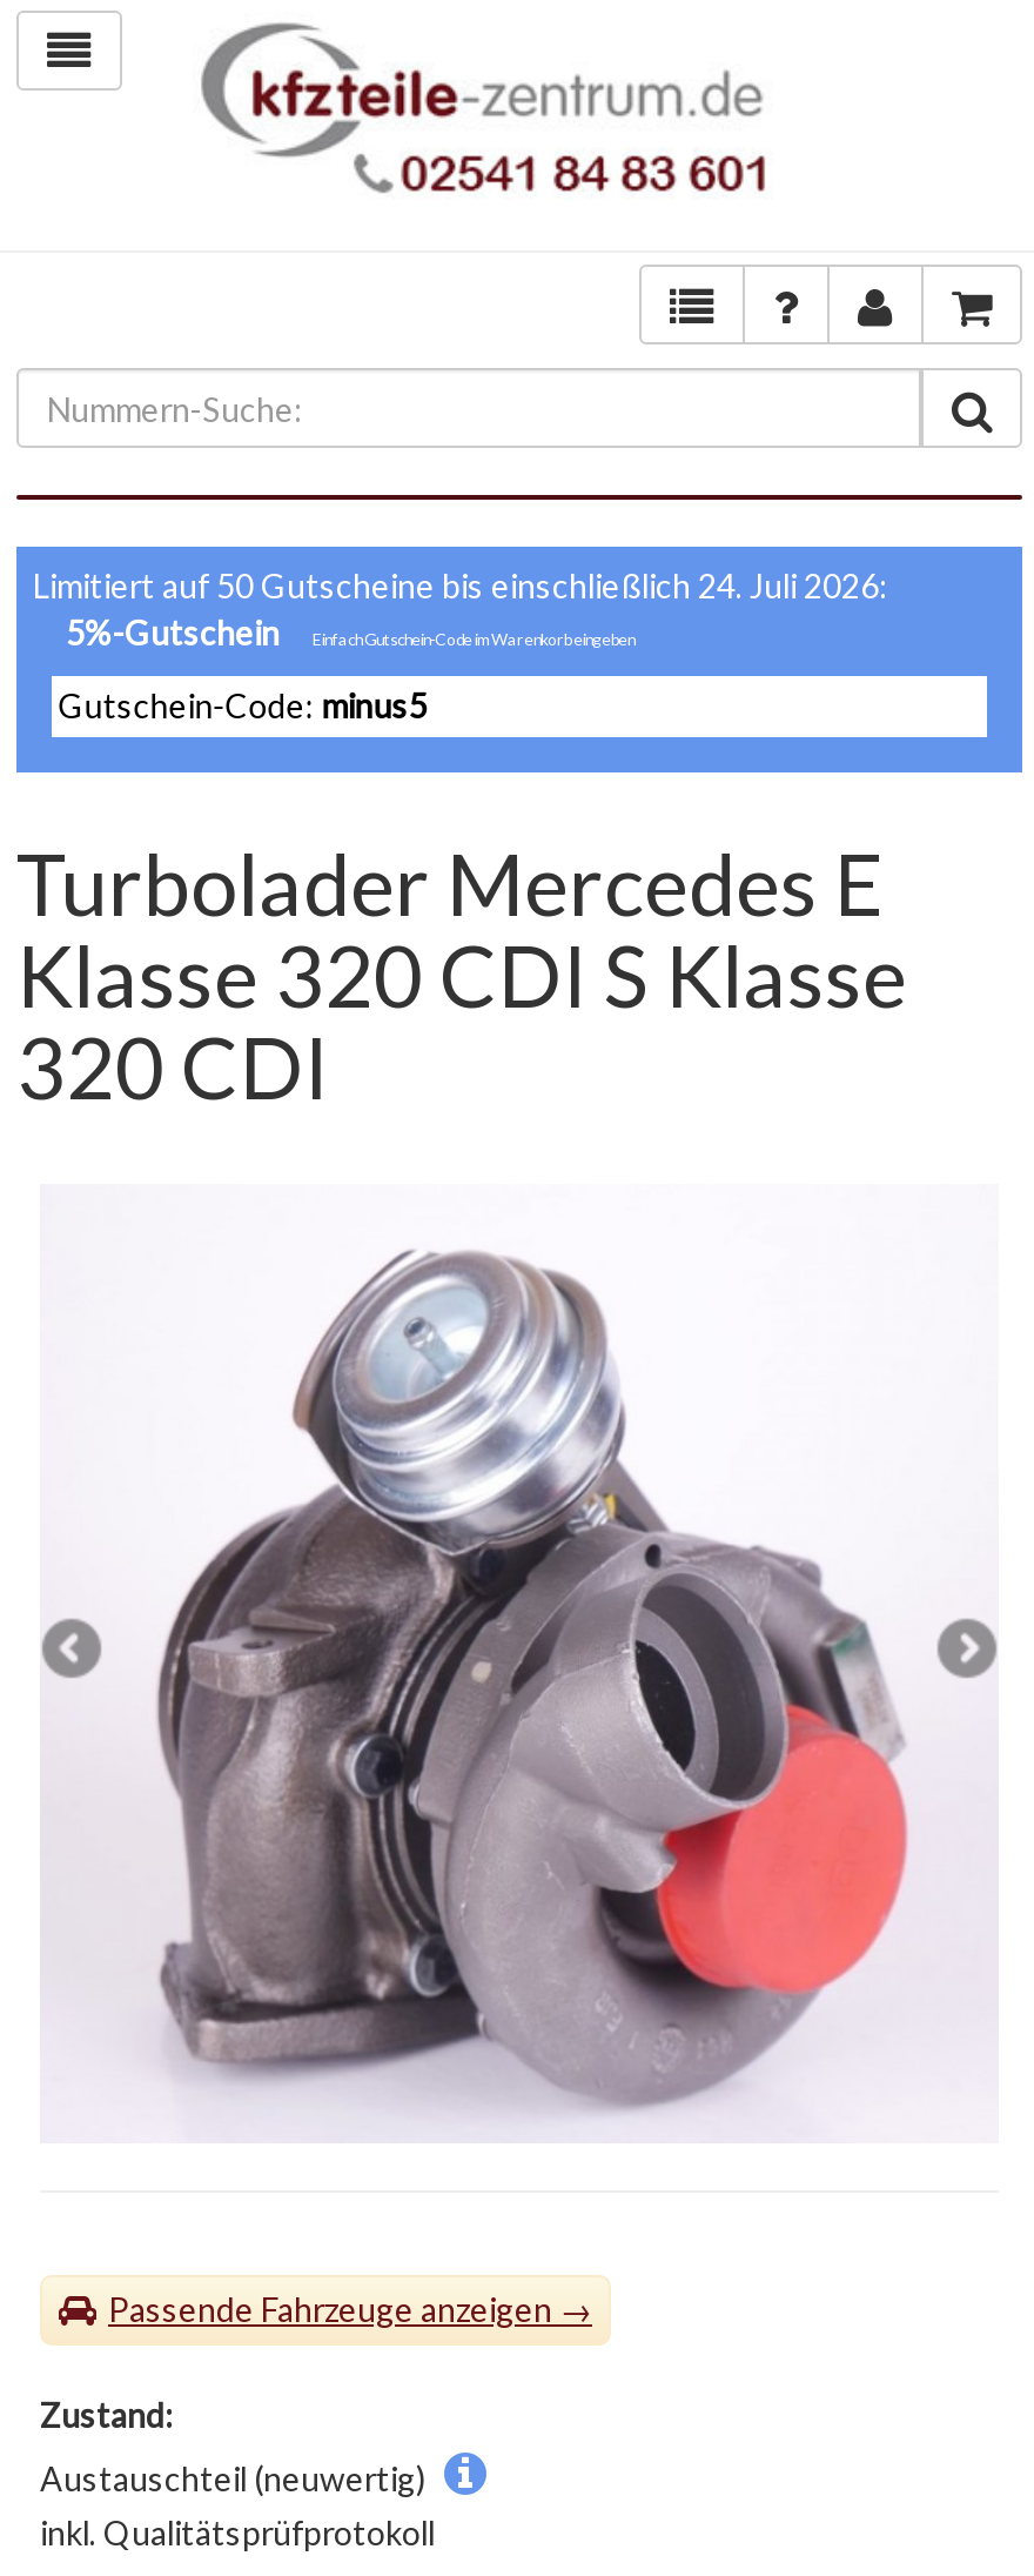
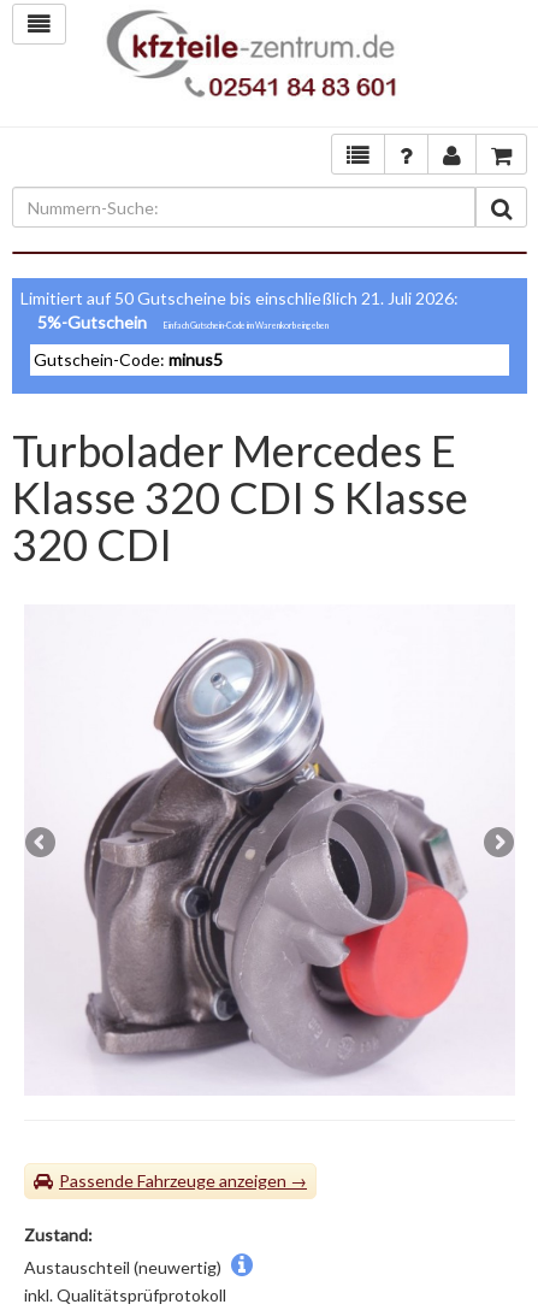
- Limitiert auf 50 Gutscheine bis einschließlich 24. Juli 2026:
+ Limitiert auf 50 Gutscheine bis einschließlich 21. Juli 2026:
